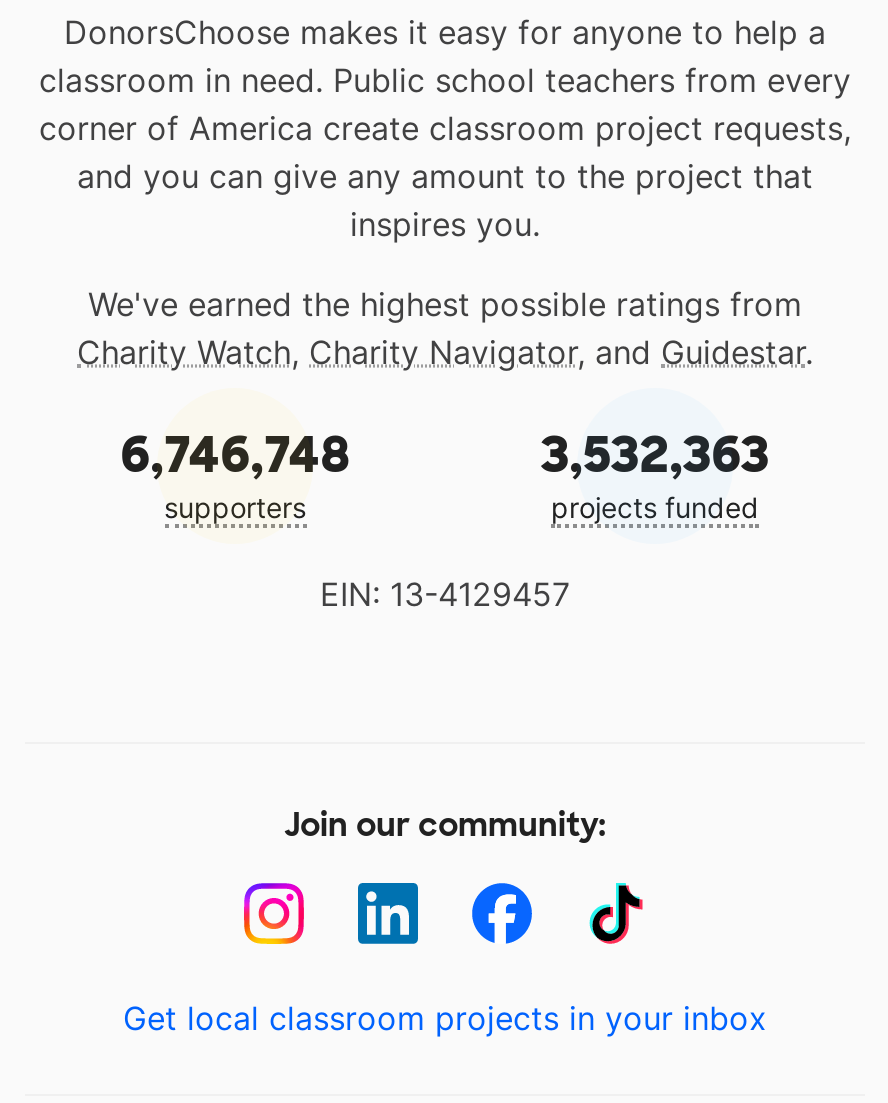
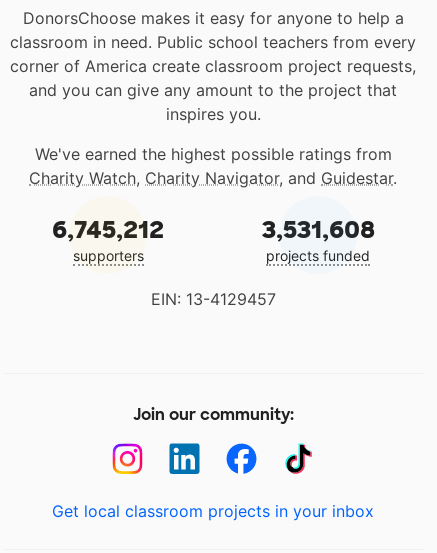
- 6,746,748
+ 6,745,212

- 3,532,363
+ 3,531,608
